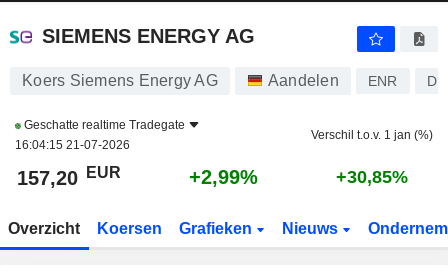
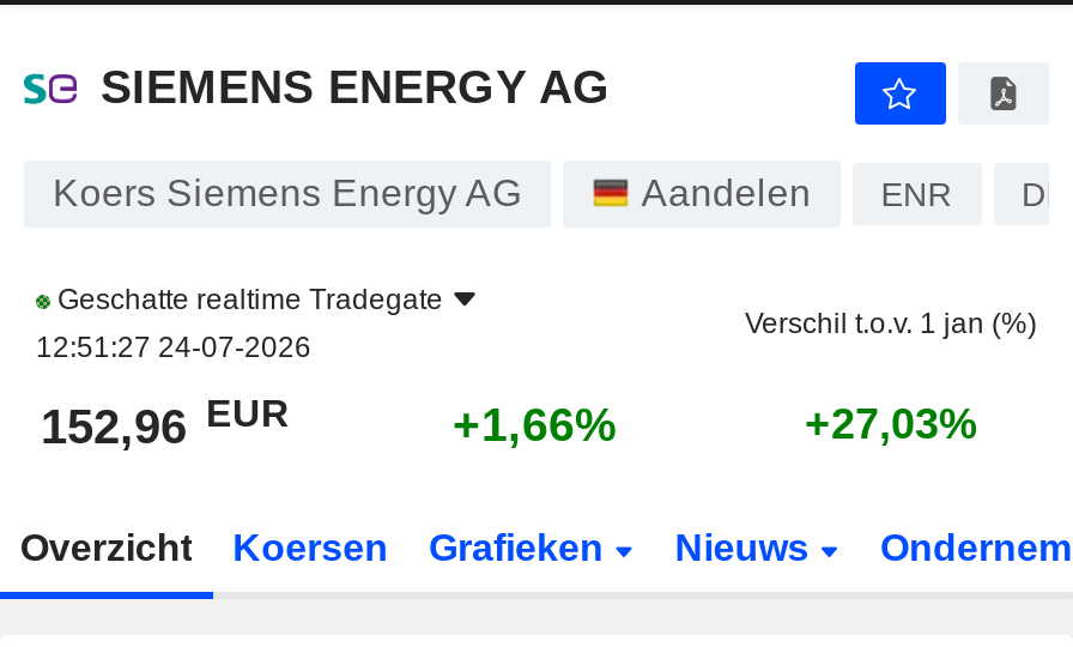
- 16:04:15 21-07-2026
+ 12:51:27 24-07-2026

- 157,20 EUR
+ 152,96 EUR

- +2,99%
+ +1,66%

- +30,85%
+ +27,03%
